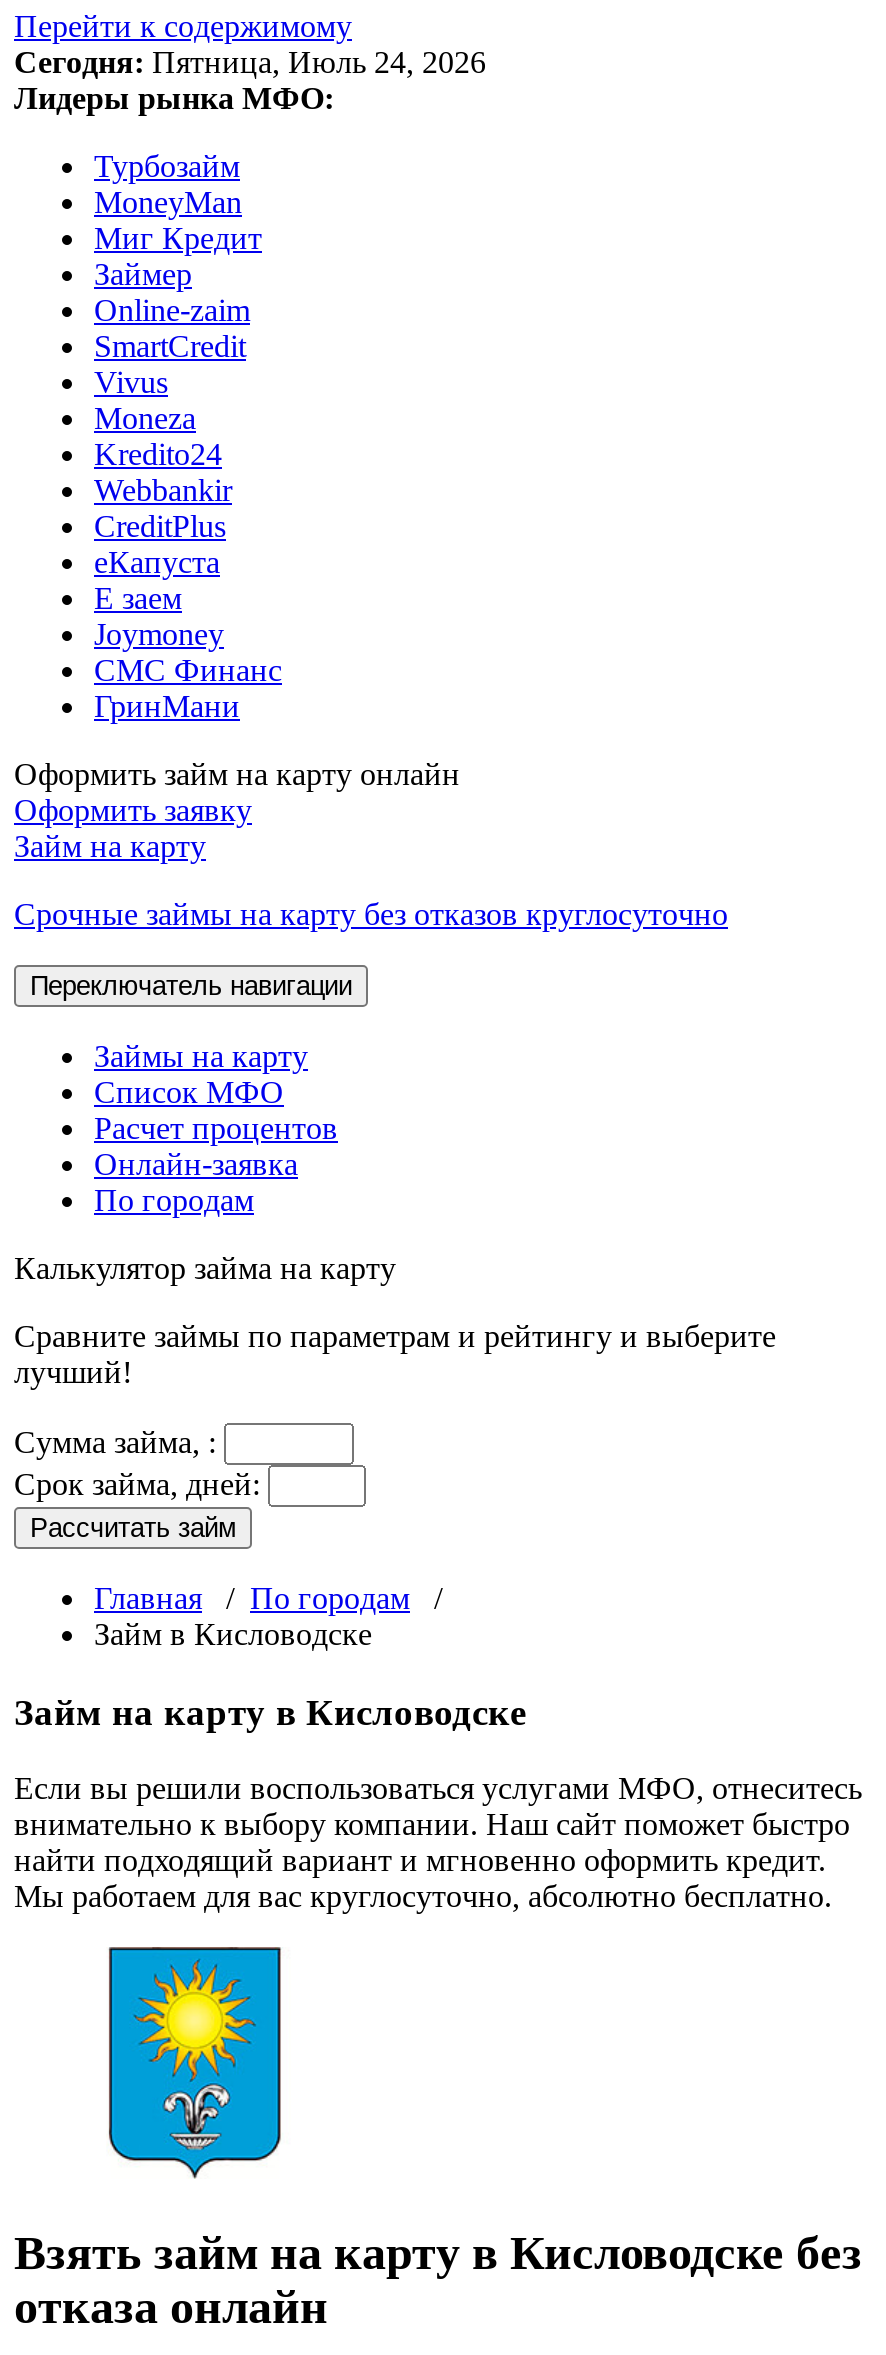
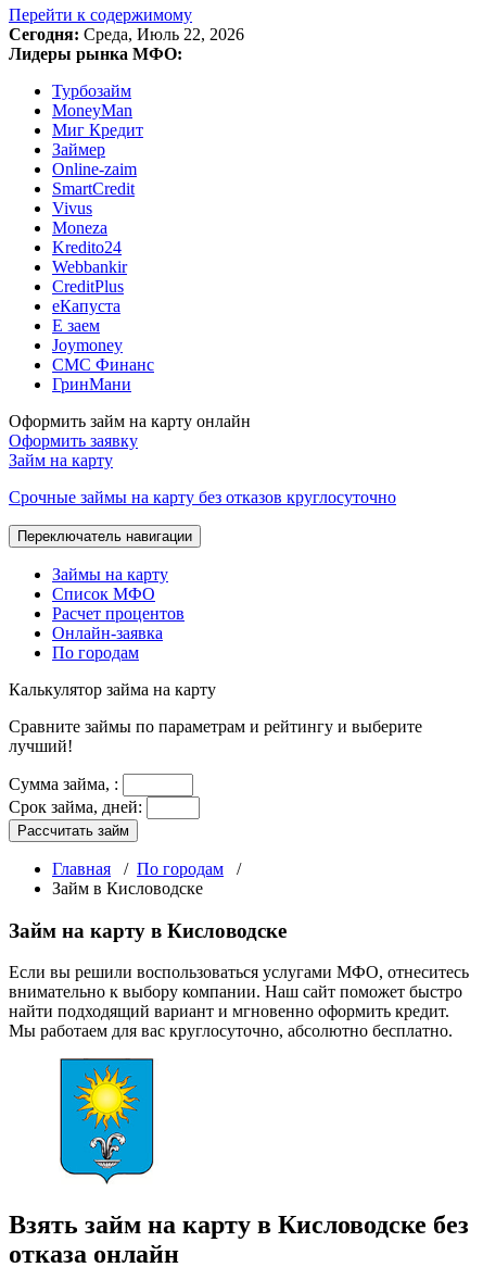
- Сегодня: Пятница, Июль 24, 2026
+ Сегодня: Среда, Июль 22, 2026
